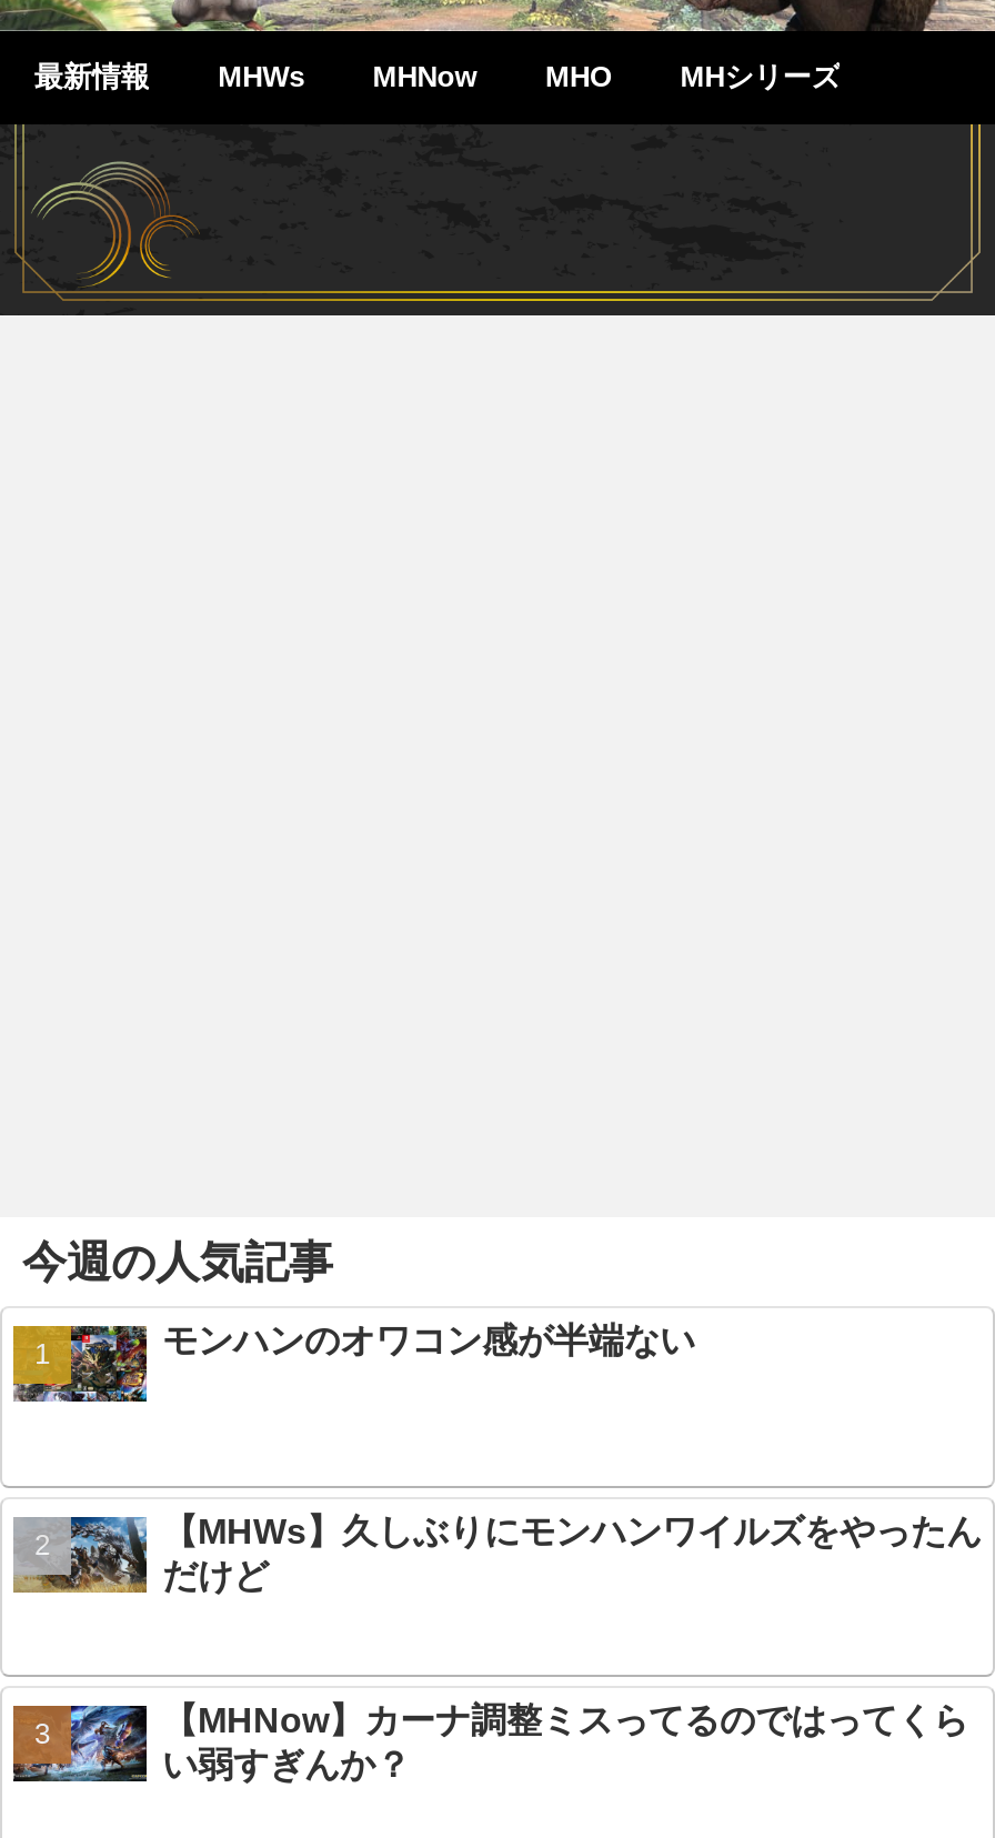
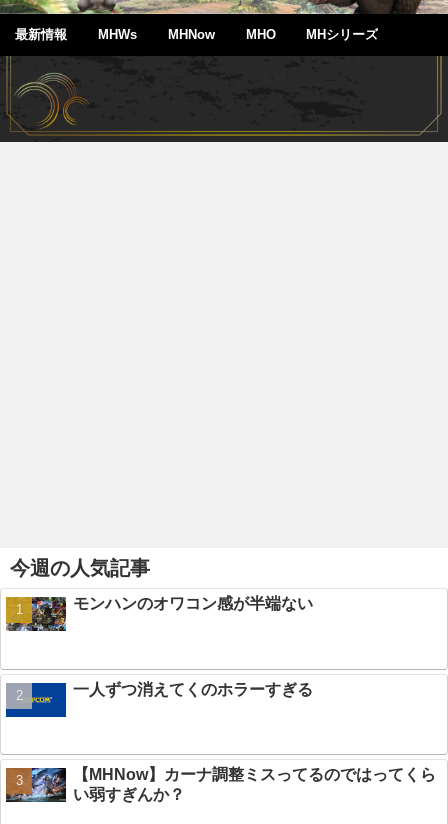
- [image]
- 【MHWs】久しぶりにモンハンワイルズをやったん
- だけど
+ [image]
+ 一人ずつ消えてくのホラーすぎる
